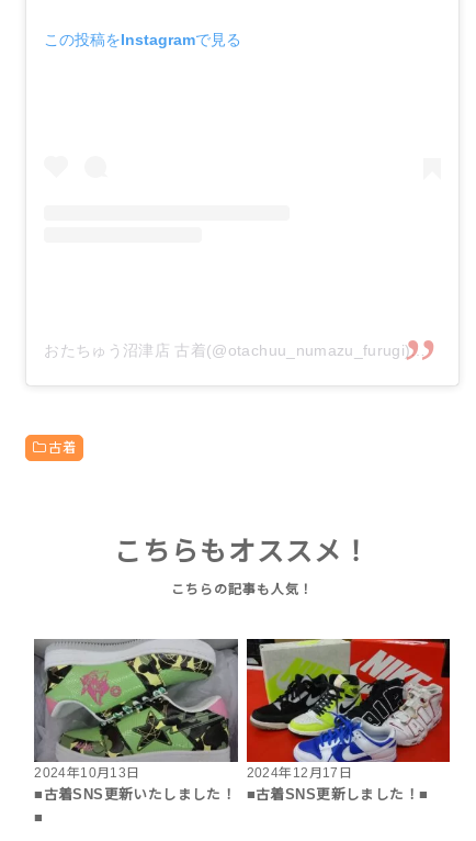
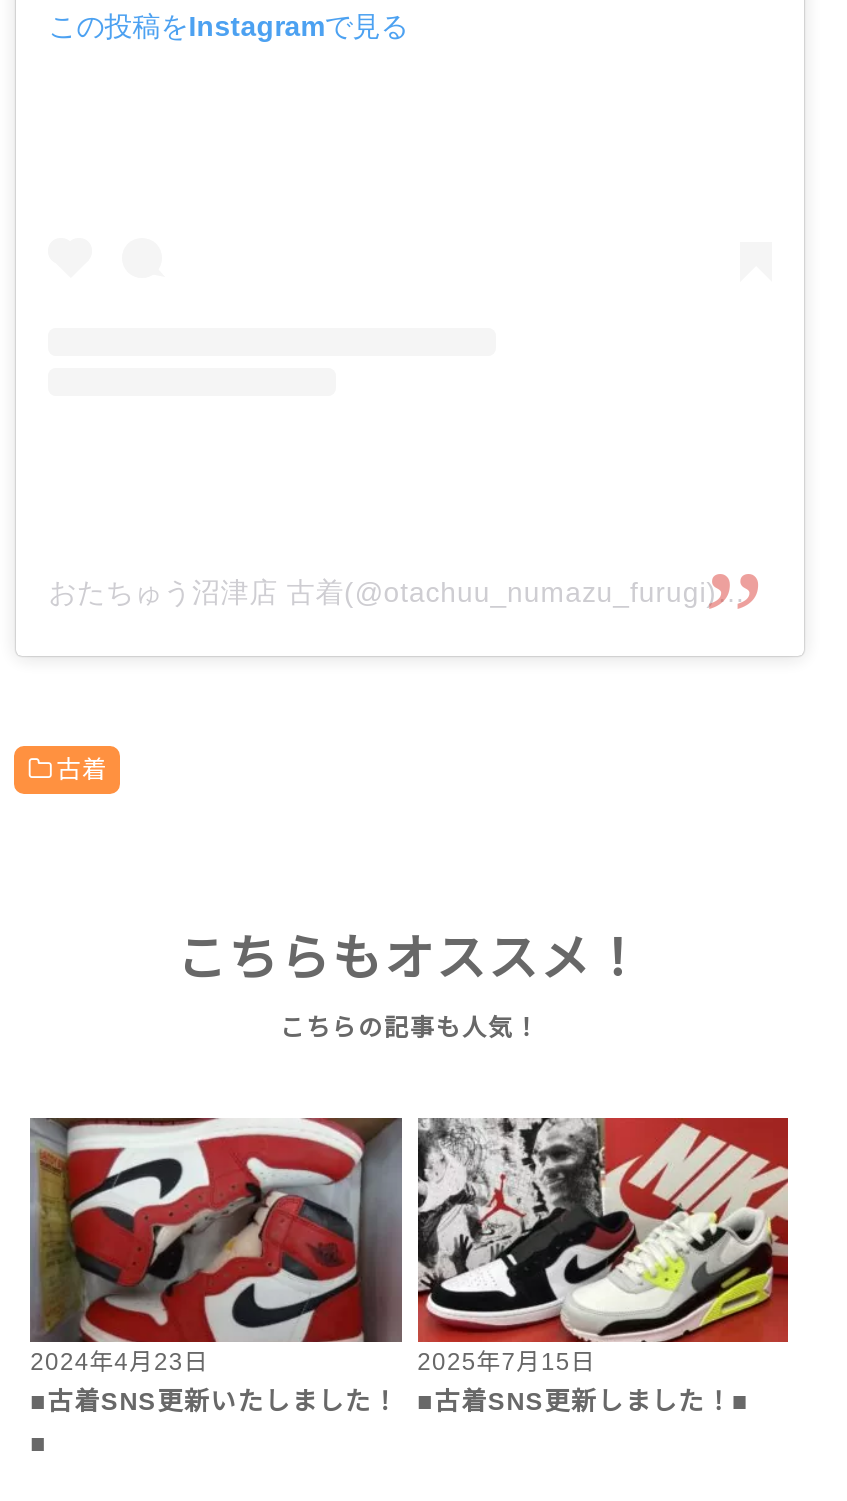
- [image]
- 2024年10月13日
+ [image]
+ 2024年4月23日

- [image]
- 2024年12月17日
+ [image]
+ 2025年7月15日
